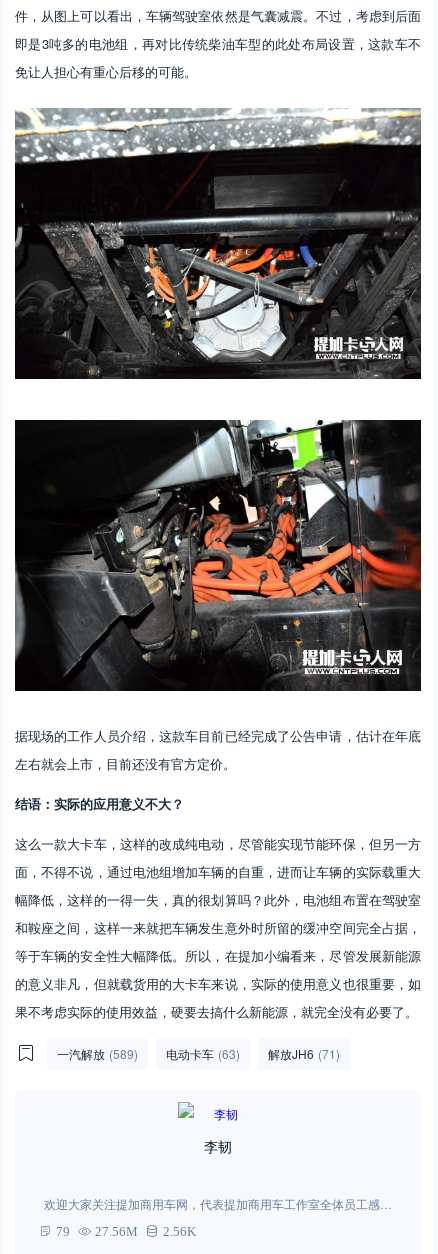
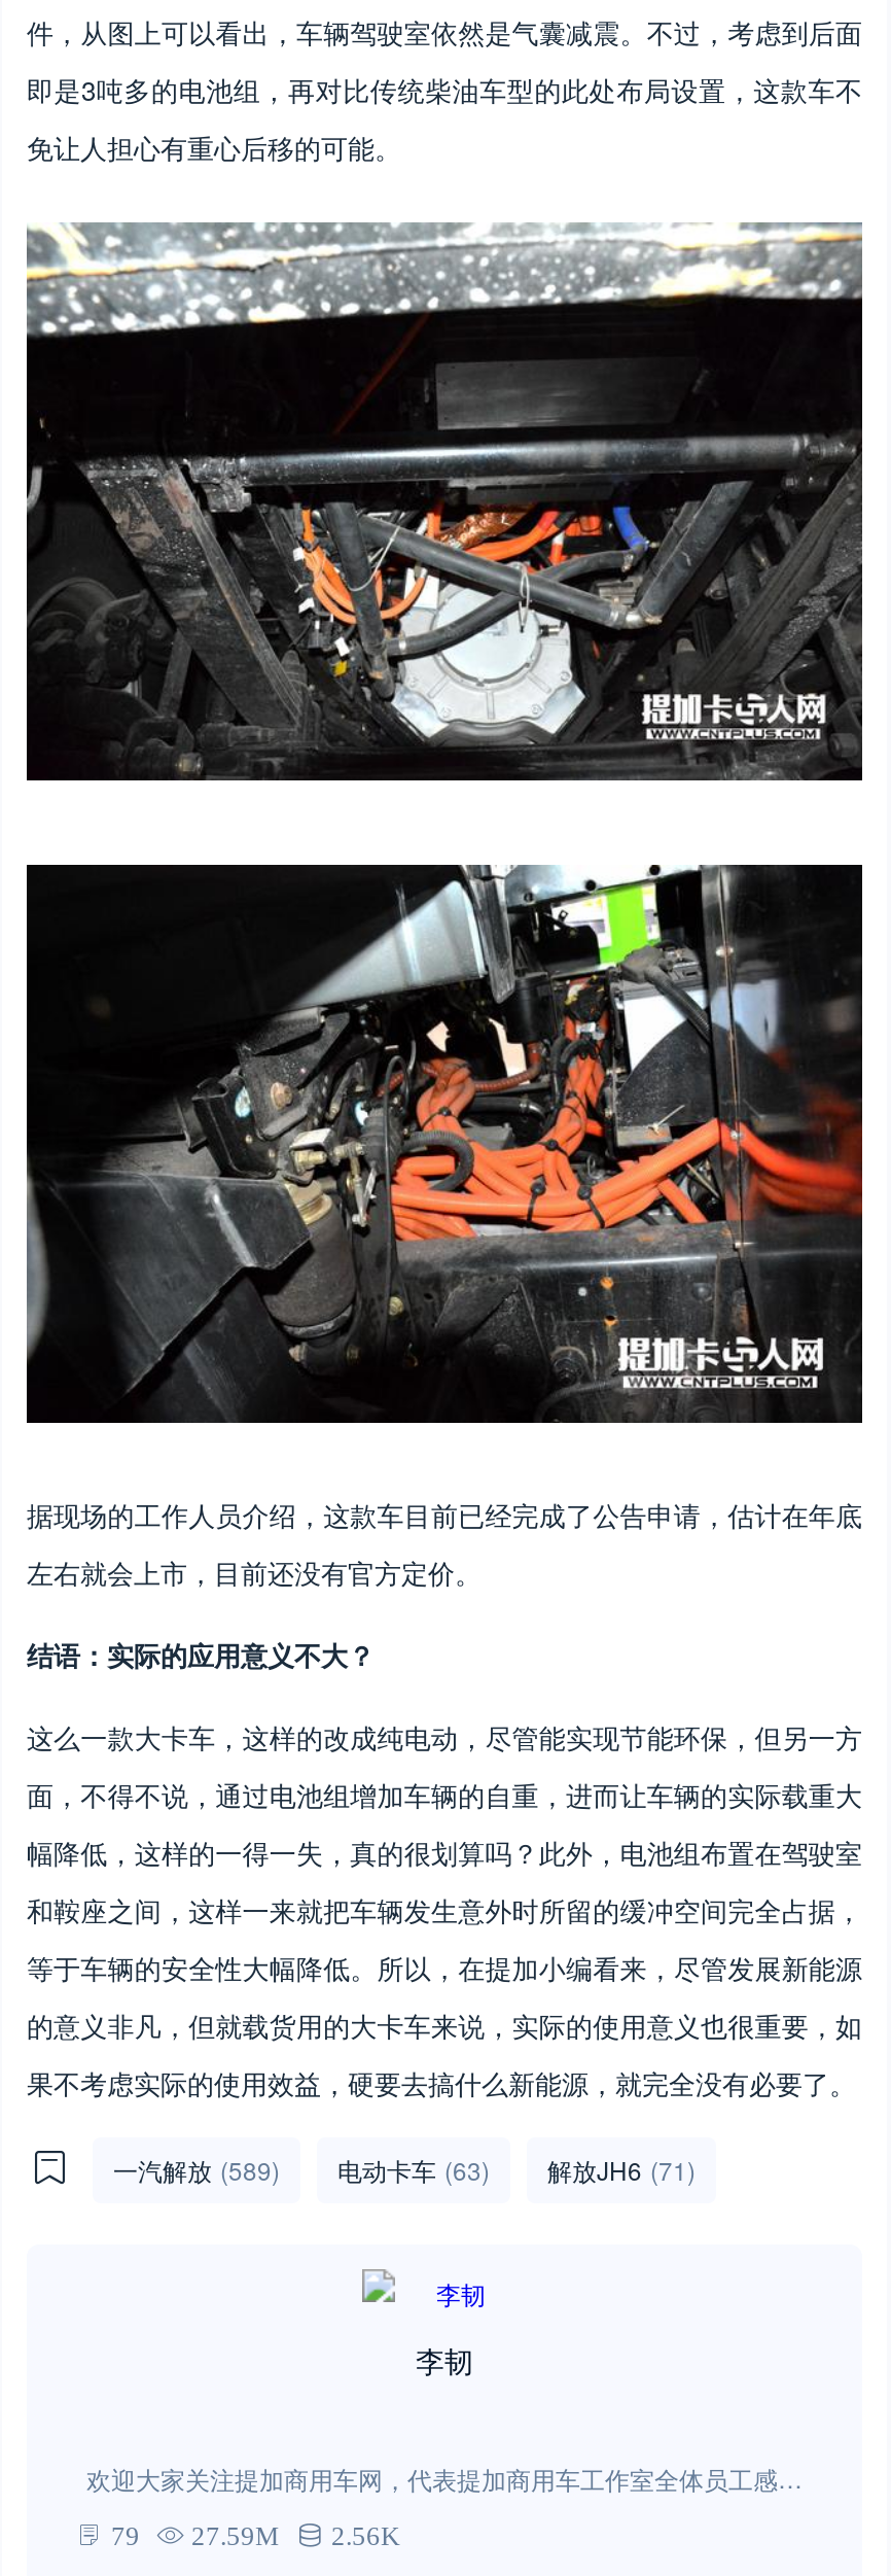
- 27.56M
+ 27.59M
